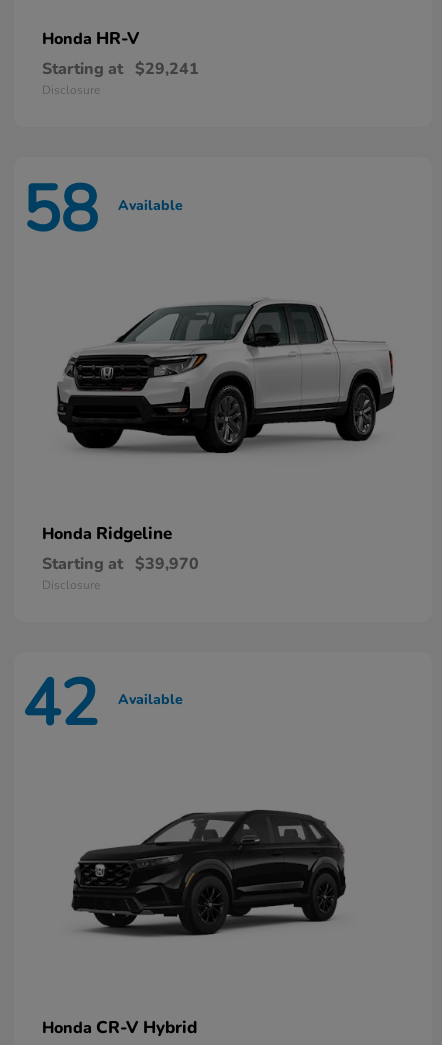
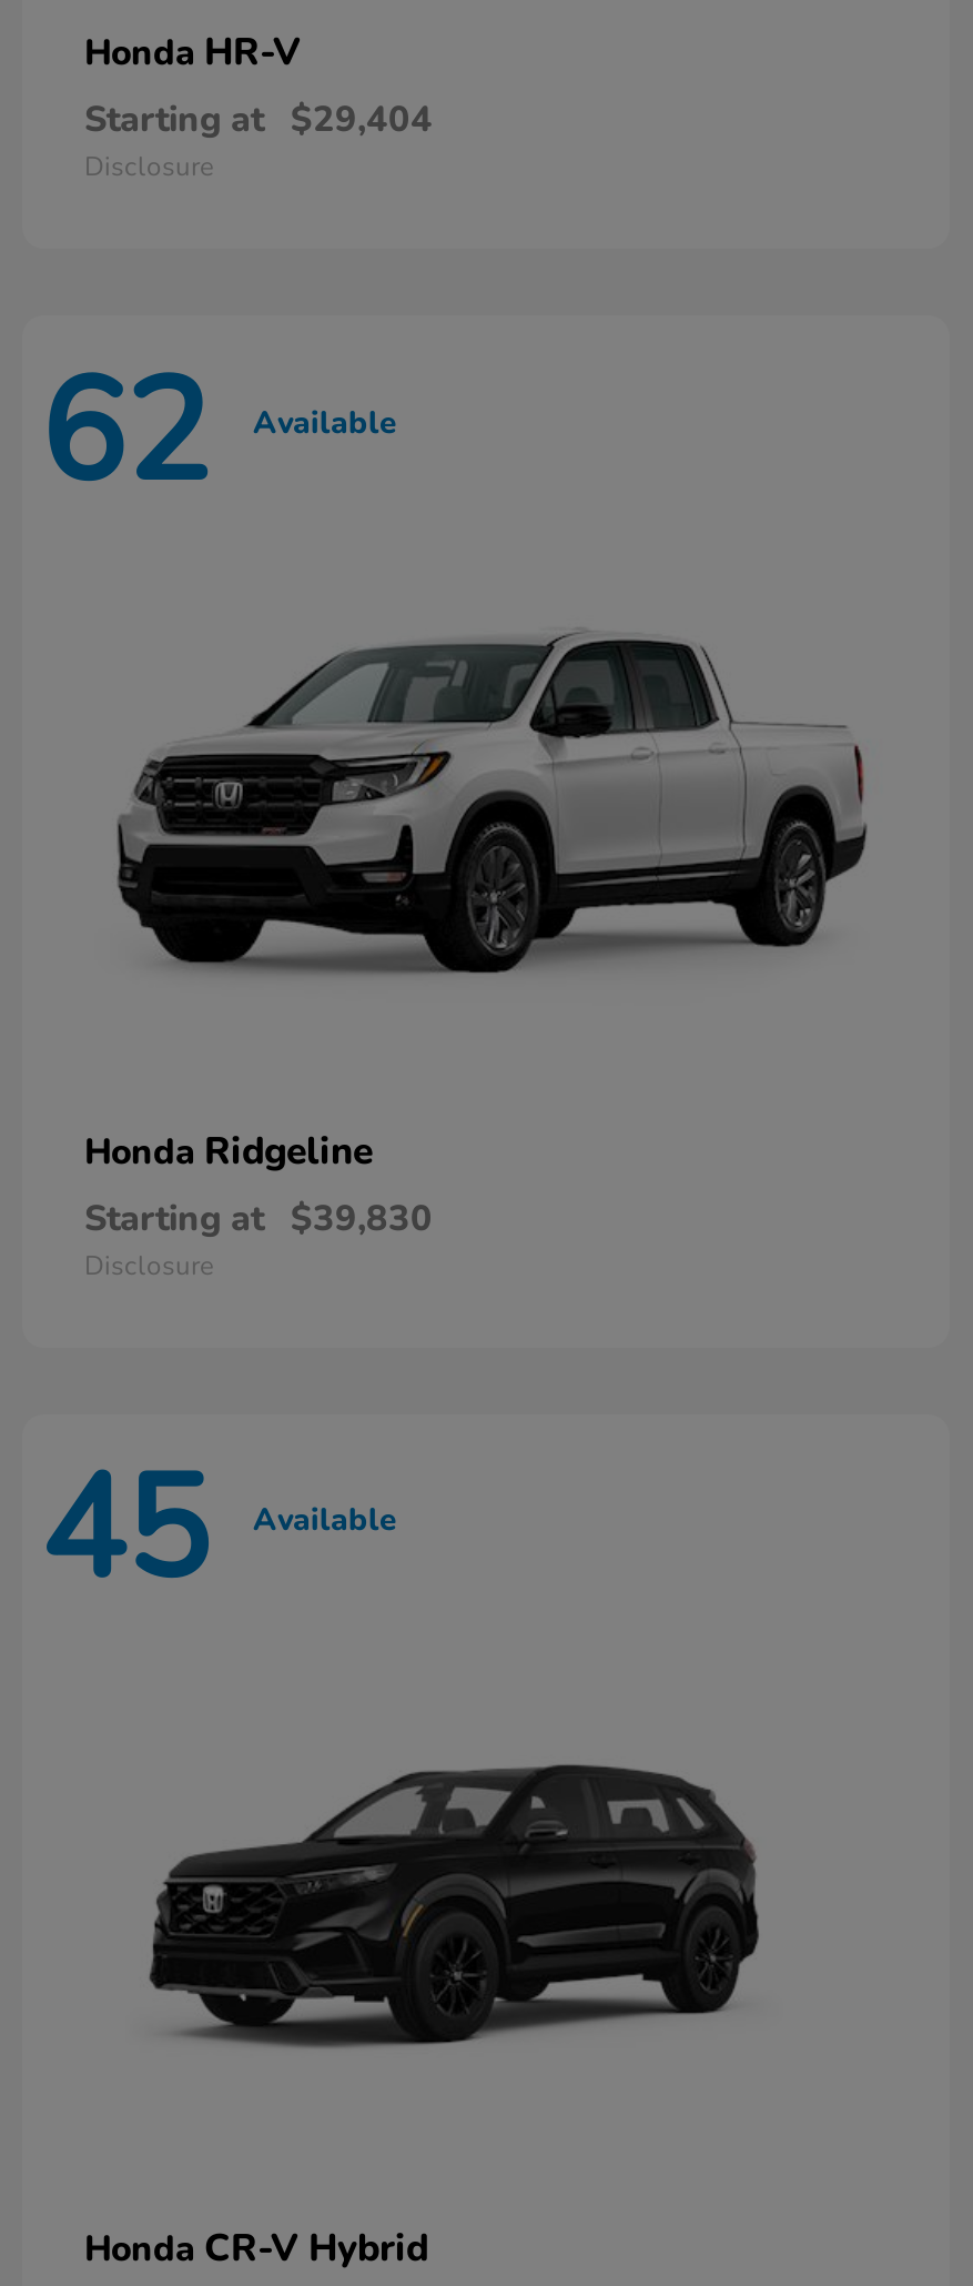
- Starting at $29,241
+ Starting at $29,404

- 58 Available
+ 62 Available

- Starting at $39,970
+ Starting at $39,830

- 42 Available
+ 45 Available
